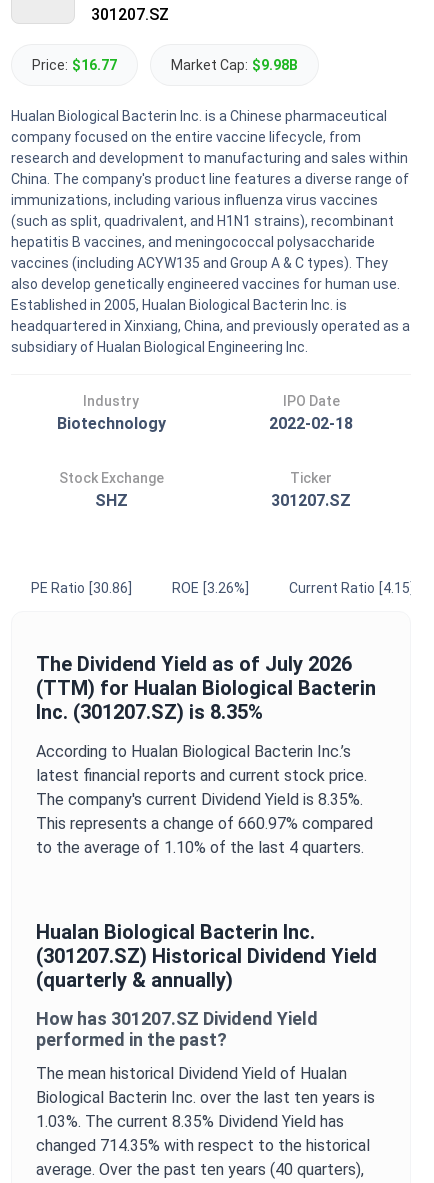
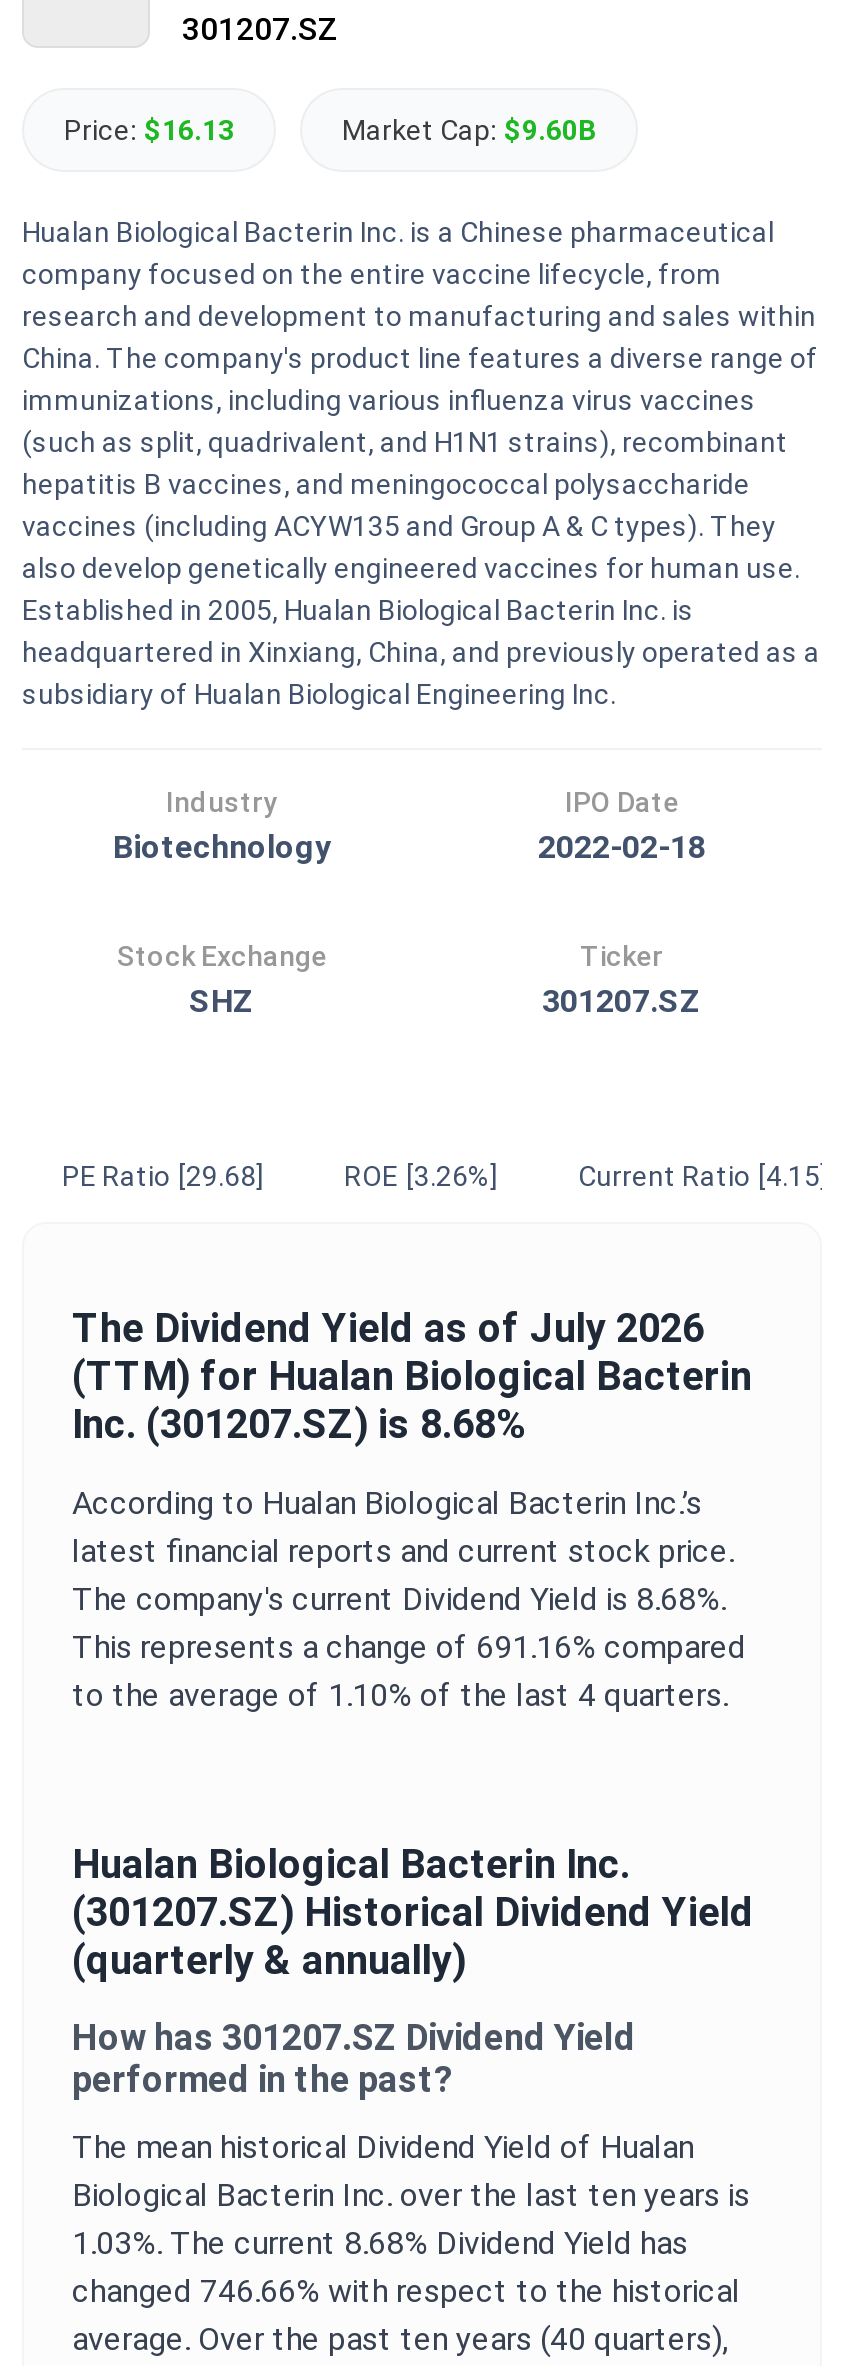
- Price: $16.77
+ Price: $16.13

- Market Cap: $9.98B
+ Market Cap: $9.60B

- PE Ratio [30.86]
+ PE Ratio [29.68]

- Inc. (301207.SZ) is 8.35%
+ Inc. (301207.SZ) is 8.68%

- The company's current Dividend Yield is 8.35%.
+ The company's current Dividend Yield is 8.68%.

- This represents a change of 660.97% compared
+ This represents a change of 691.16% compared

- 1.03%. The current 8.35% Dividend Yield has
+ 1.03%. The current 8.68% Dividend Yield has

- changed 714.35% with respect to the historical
+ changed 746.66% with respect to the historical
